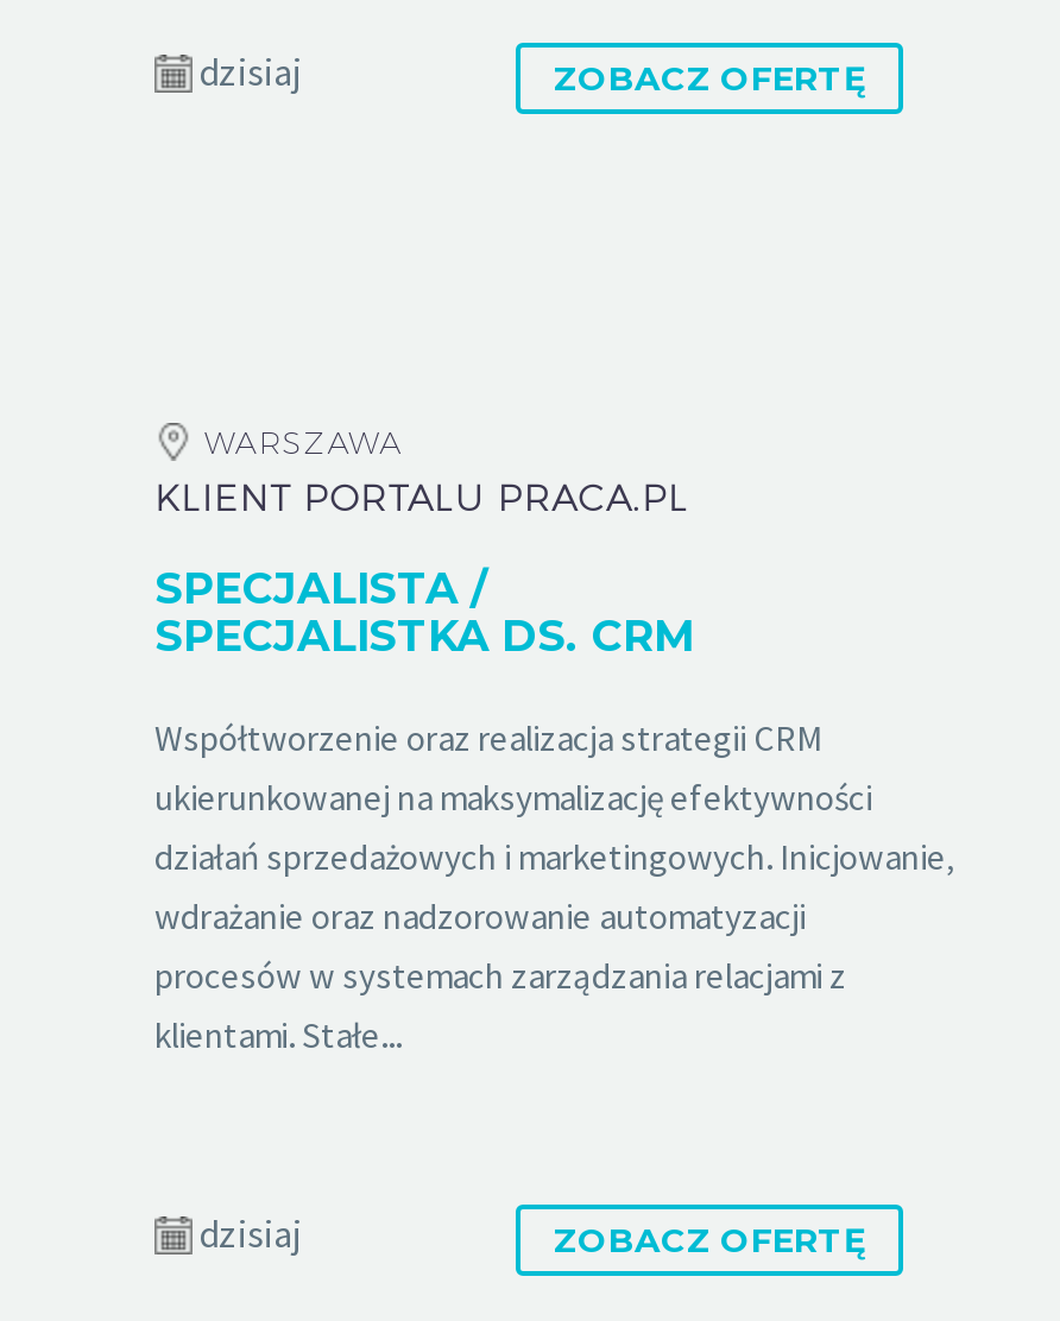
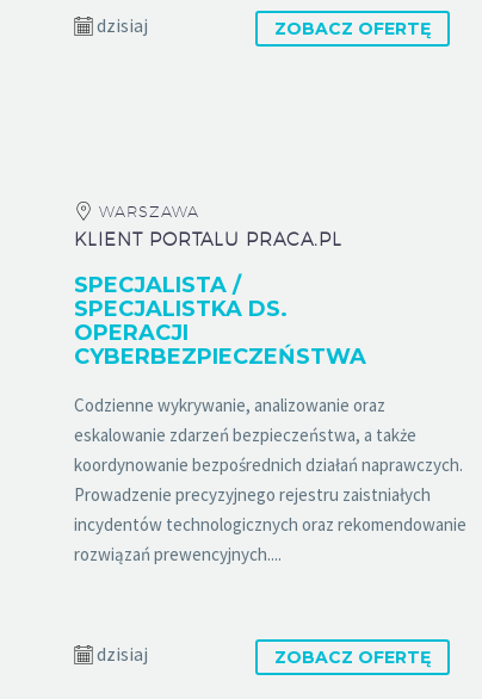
- SPECJALISTKA DS. CRM
+ SPECJALISTKA DS.
+ OPERACJI
+ CYBERBEZPIECZEŃSTWA

- Współtworzenie oraz realizacja strategii CRM
- ukierunkowanej na maksymalizację efektywności
- działań sprzedażowych i marketingowych. Inicjowanie,
- wdrażanie oraz nadzorowanie automatyzacji
- procesów w systemach zarządzania relacjami z
- klientami. Stałe...
+ Codzienne wykrywanie, analizowanie oraz
+ eskalowanie zdarzeń bezpieczeństwa, a także
+ koordynowanie bezpośrednich działań naprawczych.
+ Prowadzenie precyzyjnego rejestru zaistniałych
+ incydentów technologicznych oraz rekomendowanie
+ rozwiązań prewencyjnych....
